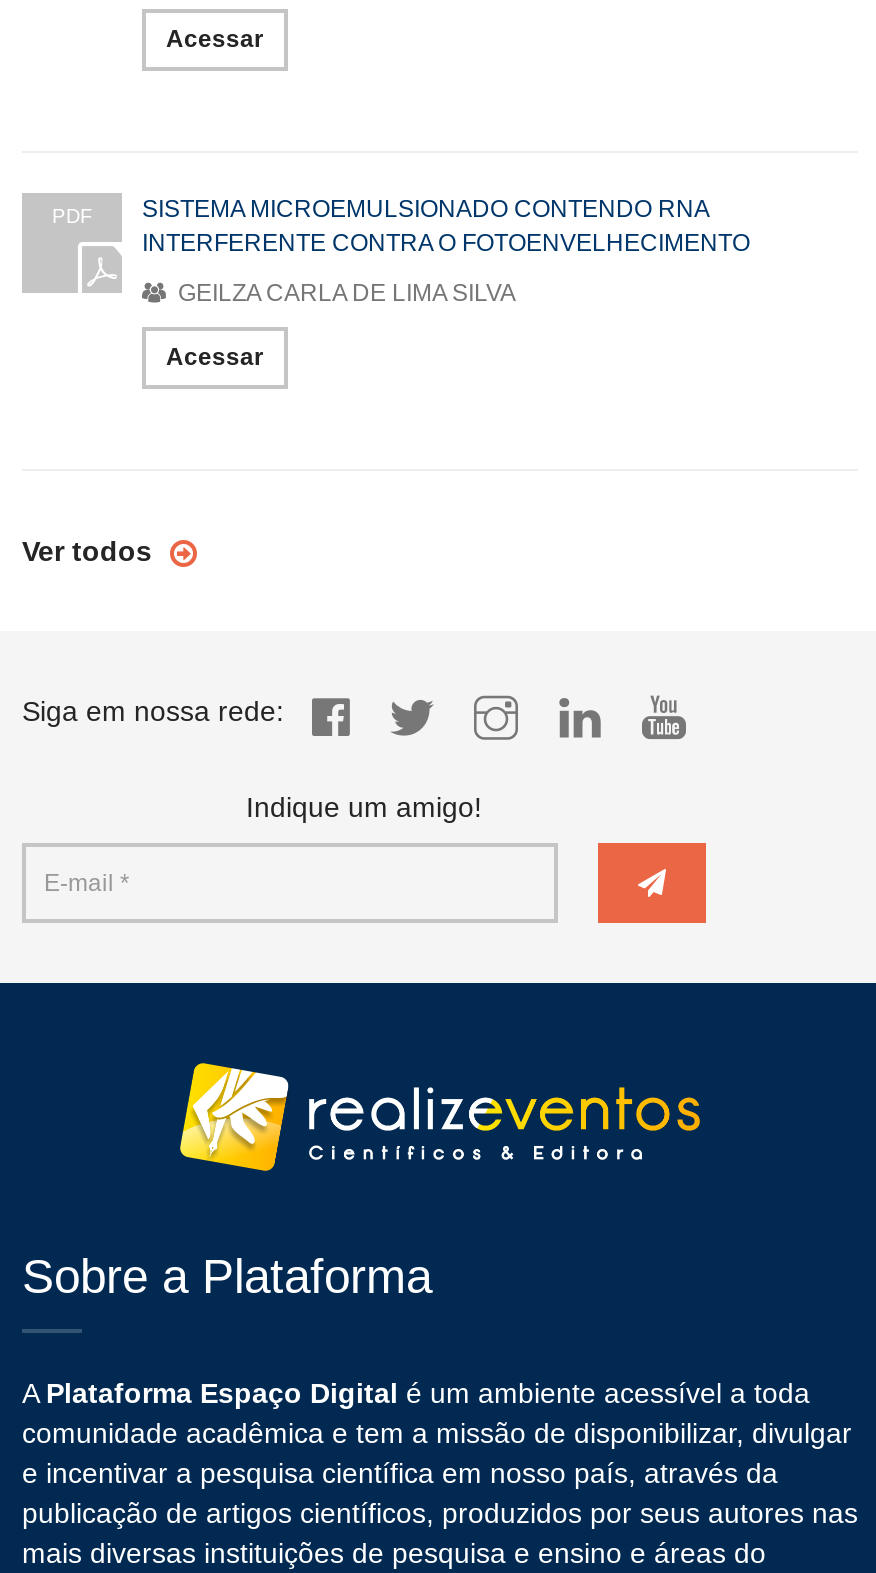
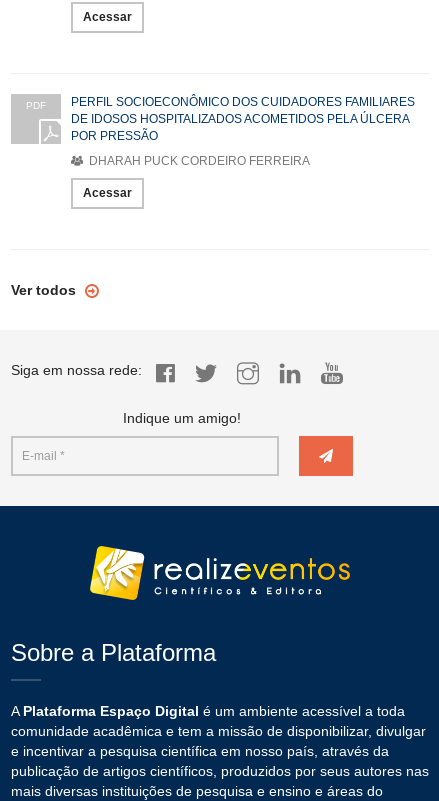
- SISTEMA MICROEMULSIONADO CONTENDO RNA
- INTERFERENTE CONTRA O FOTOENVELHECIMENTO
+ PERFIL SOCIOECONÔMICO DOS CUIDADORES FAMILIARES
+ DE IDOSOS HOSPITALIZADOS ACOMETIDOS PELA ÚLCERA
+ POR PRESSÃO

- GEILZA CARLA DE LIMA SILVA
+ DHARAH PUCK CORDEIRO FERREIRA
